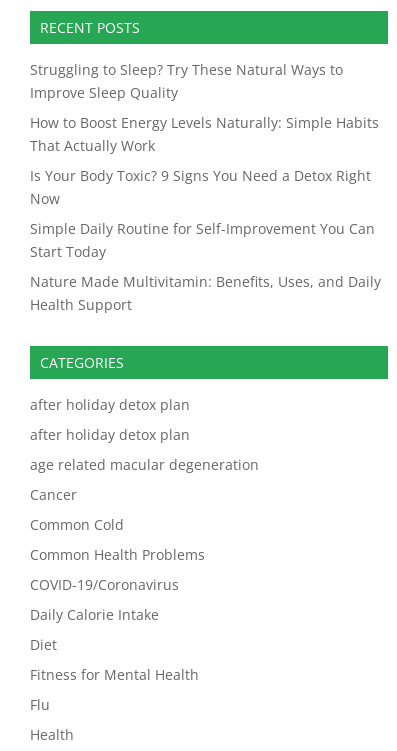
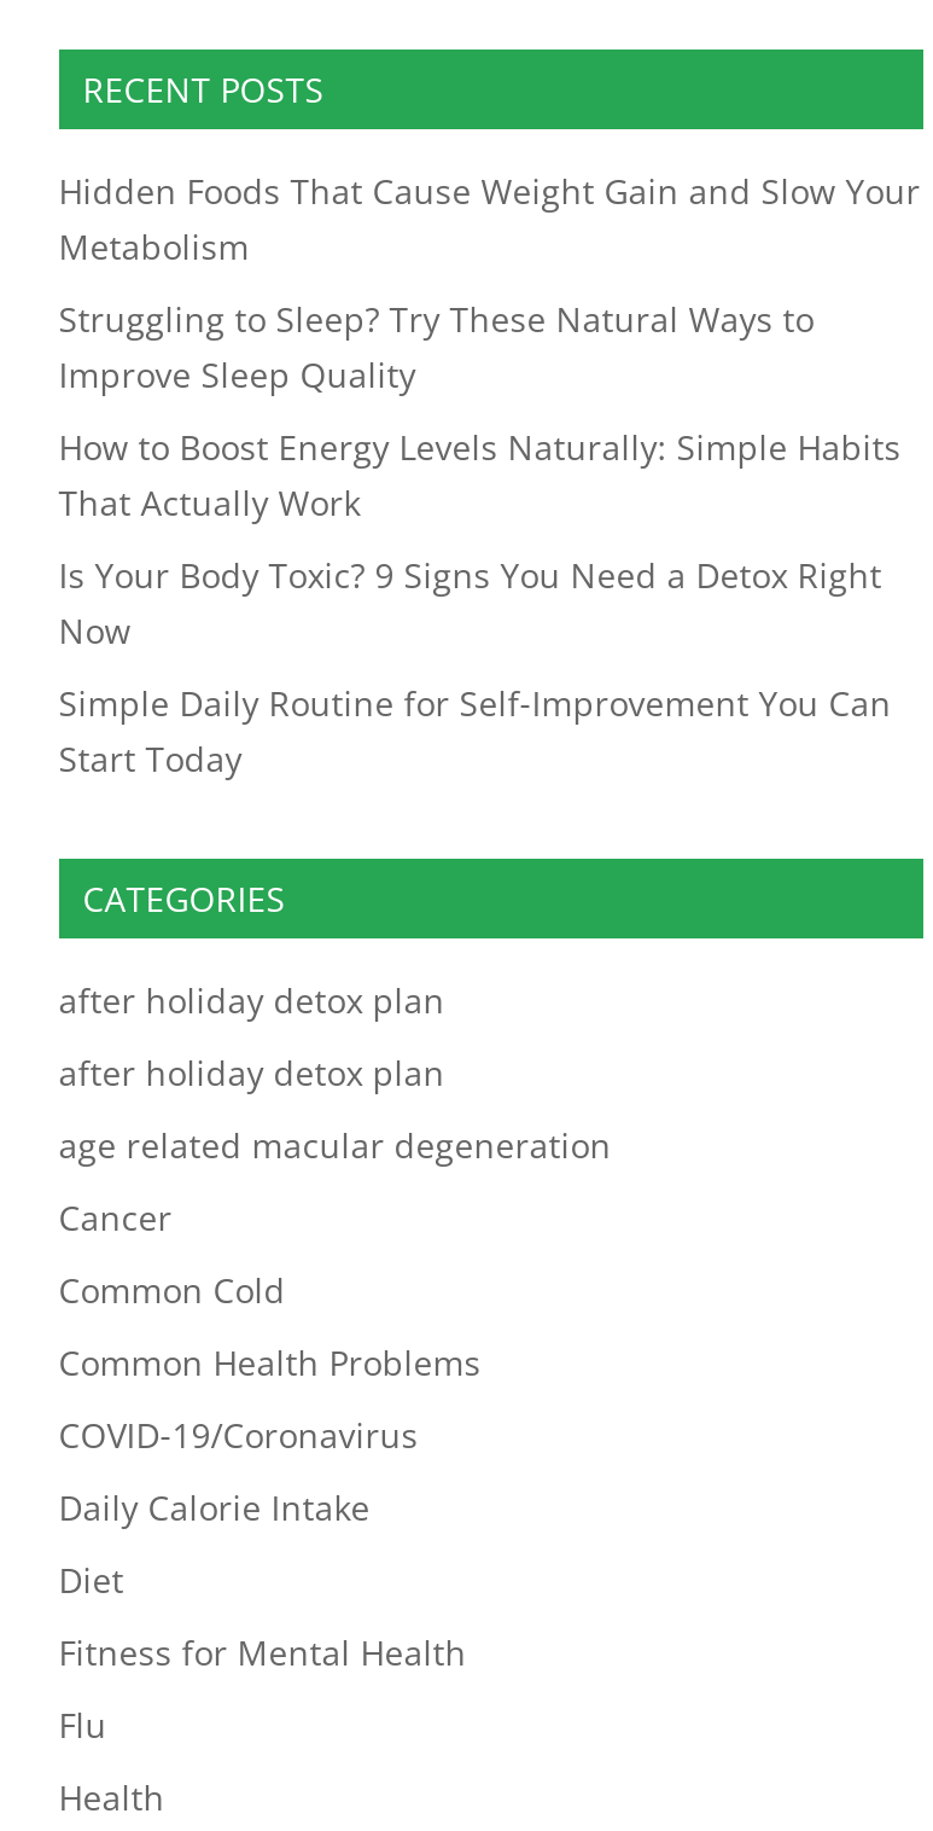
+ Hidden Foods That Cause Weight Gain and Slow Your
+ Metabolism

moved down: Struggling to Sleep? Try These Natural Ways to | Improve Sleep Quality | How to Boost Energy Levels Naturally: Simple Habits | That Actually Work | Is Your Body Toxic? 9 Signs You Need a Detox Right | Now | Simple Daily Routine for Self-Improvement You Can | Start Today

- Nature Made Multivitamin: Benefits, Uses, and Daily
- Health Support
